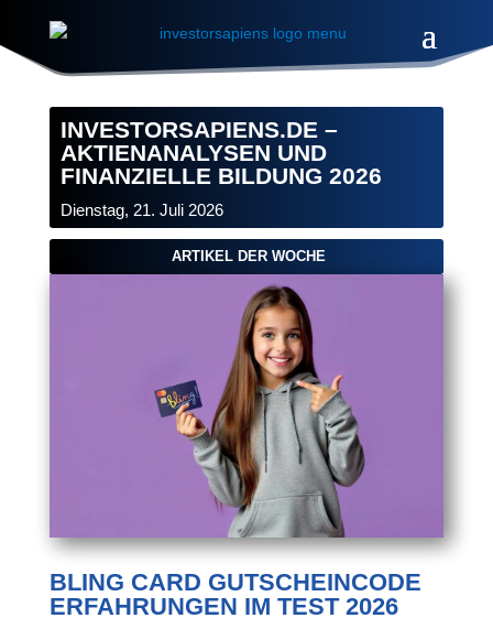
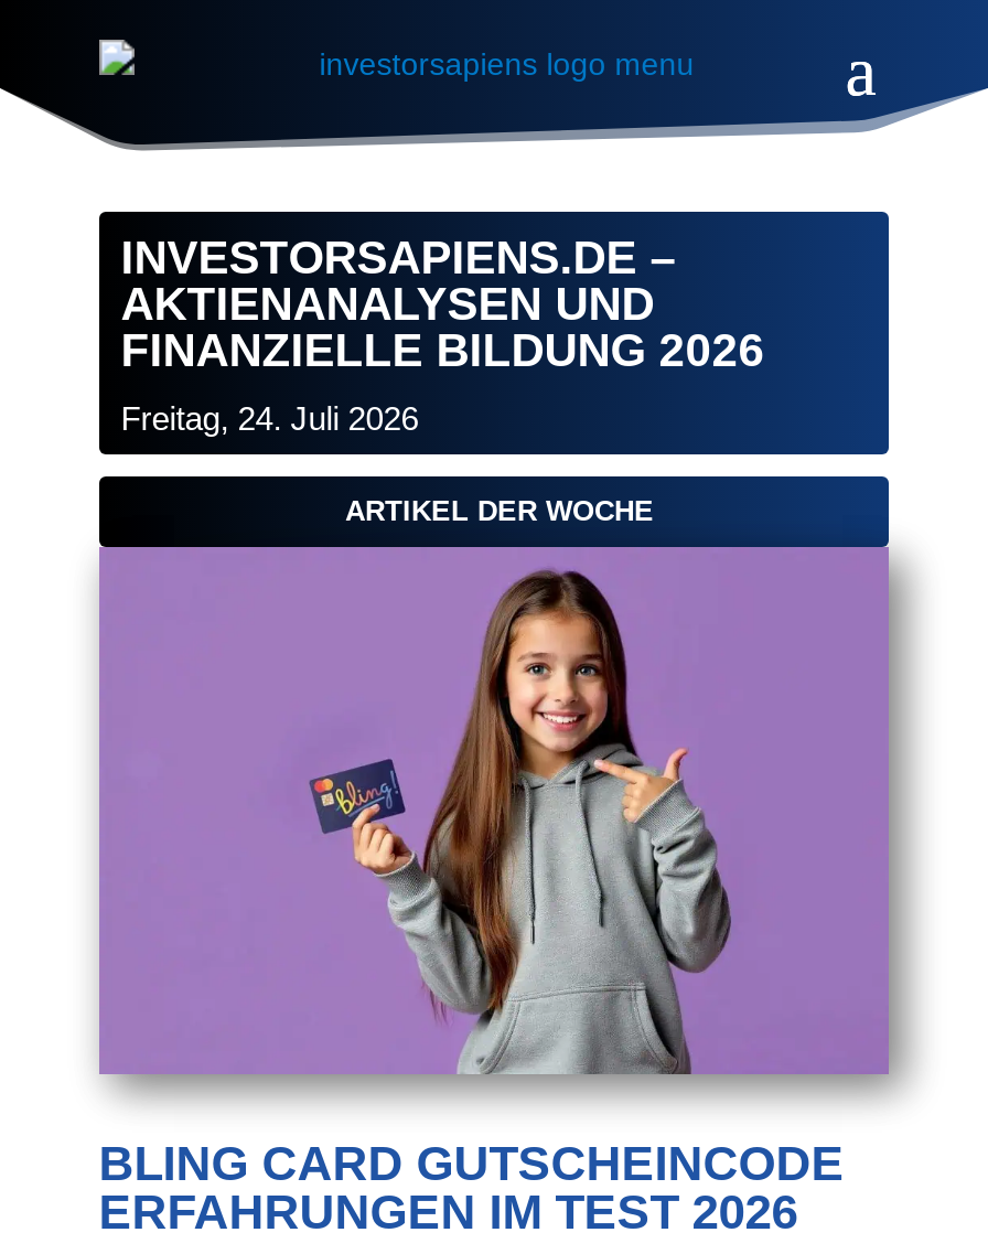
- Dienstag, 21. Juli 2026
+ Freitag, 24. Juli 2026
